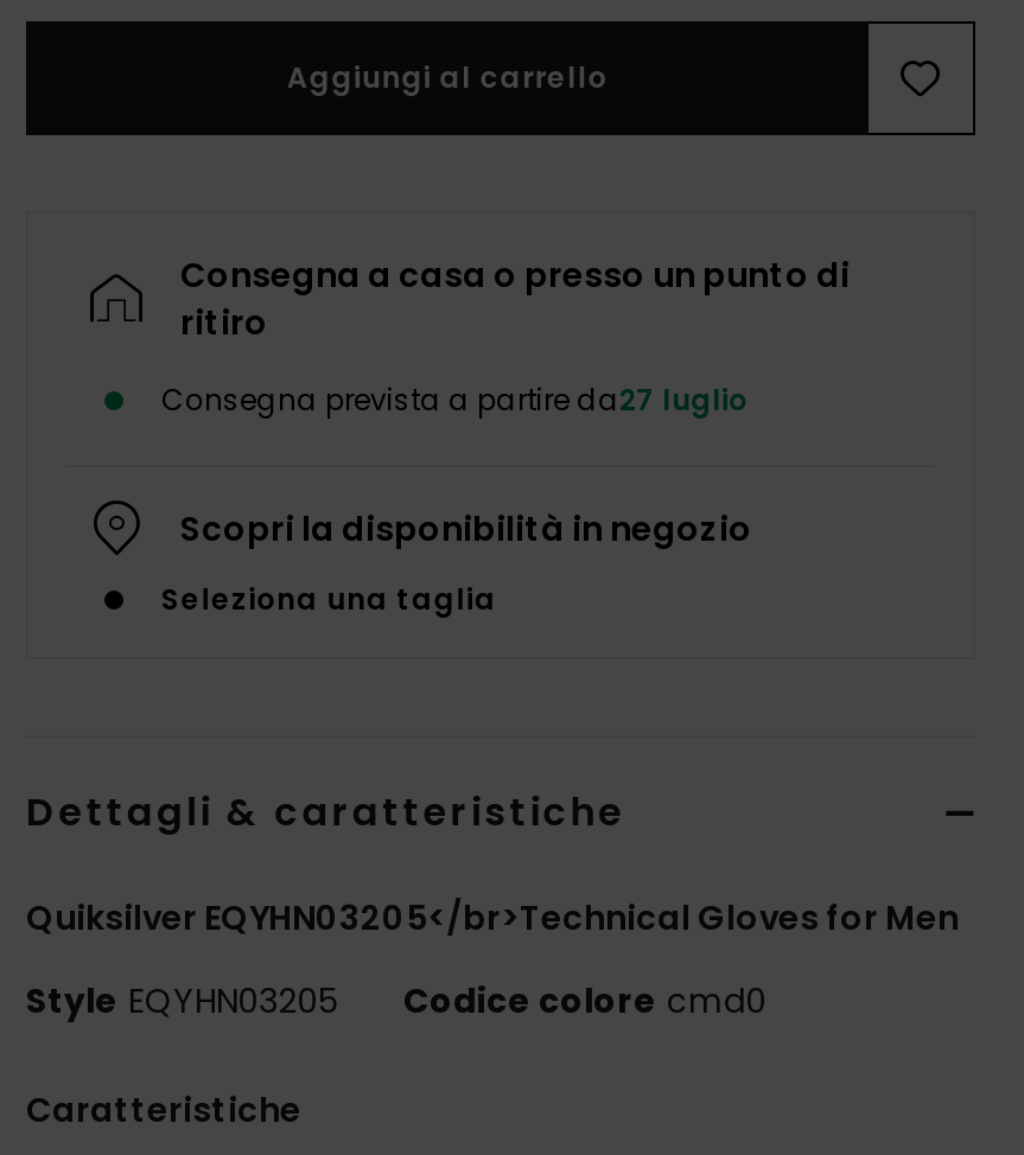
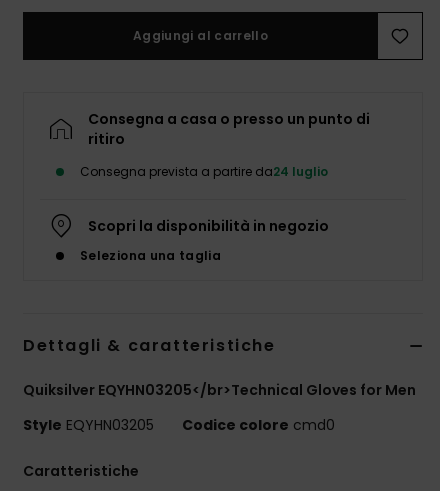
- Consegna prevista a partire da27 luglio
+ Consegna prevista a partire da24 luglio
